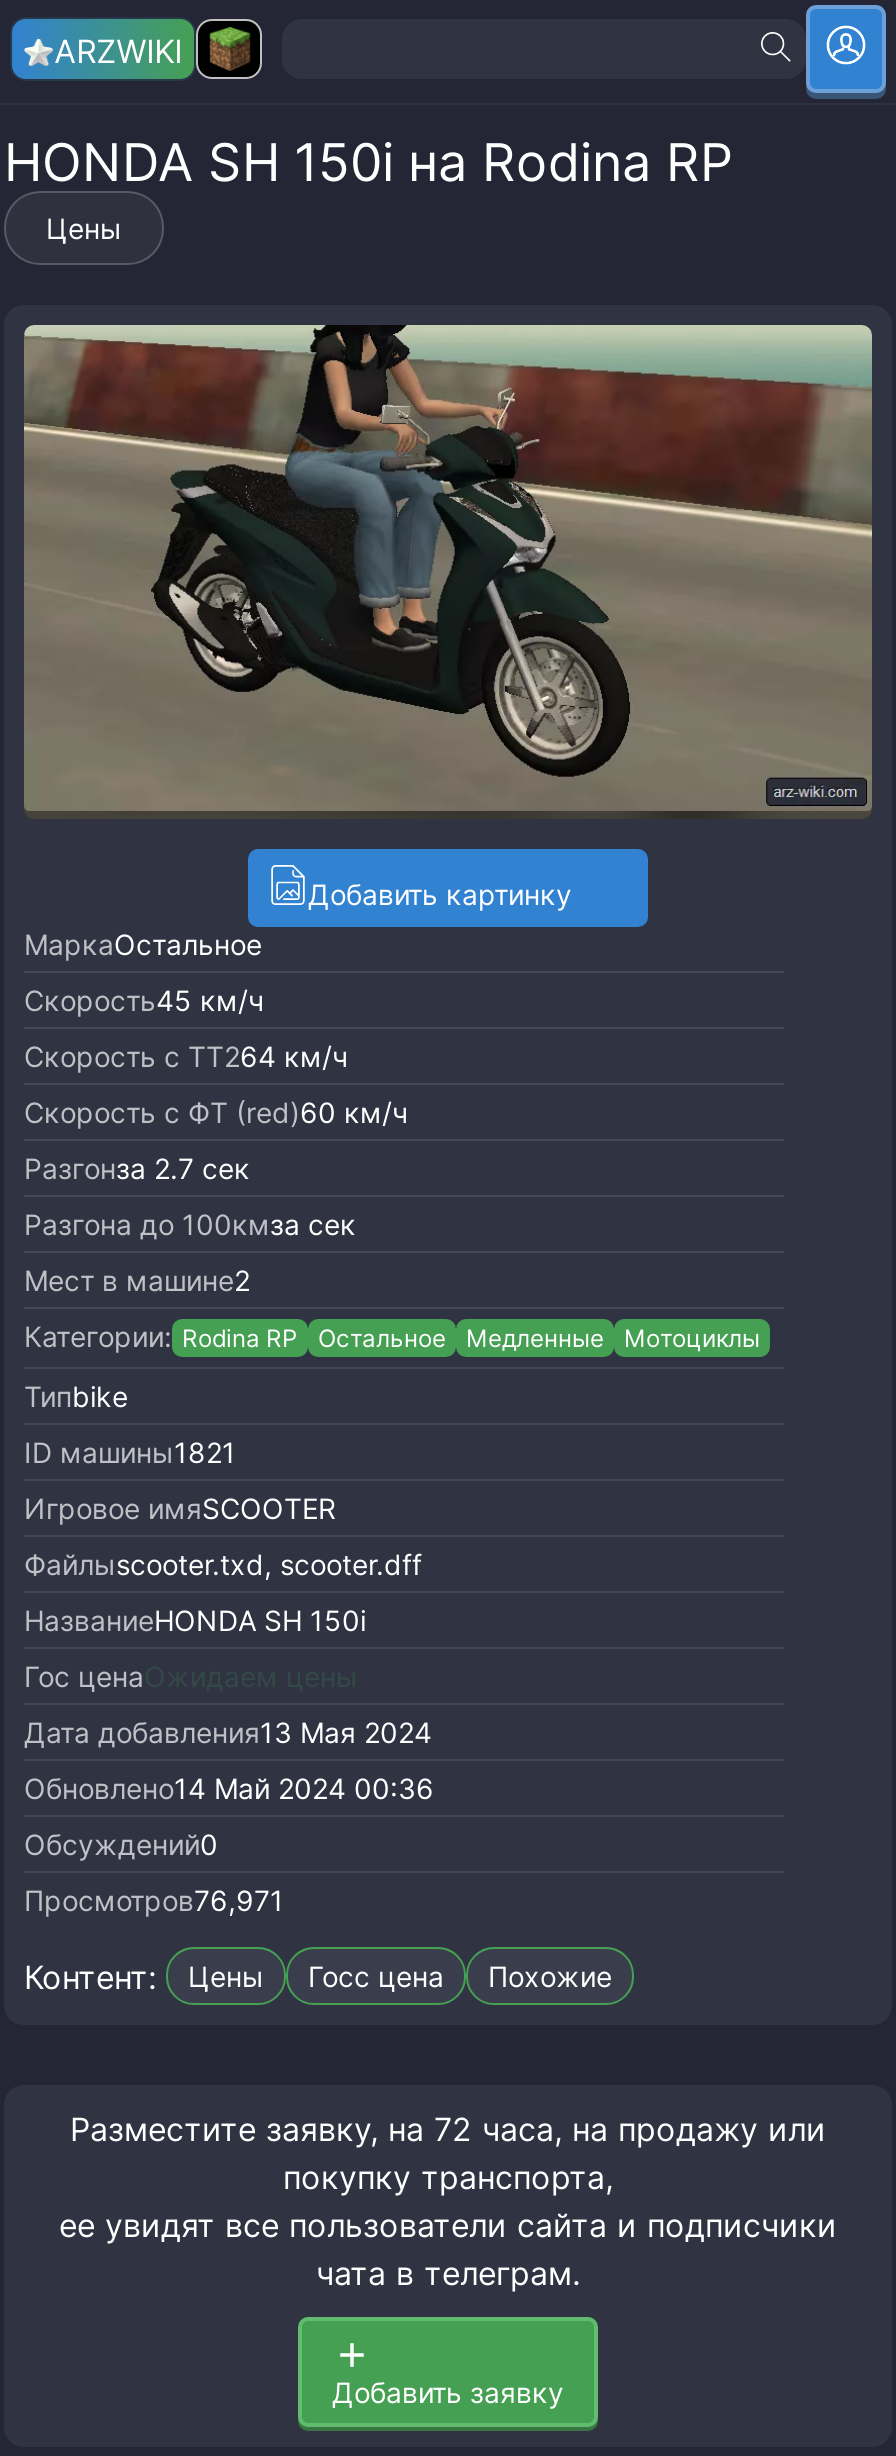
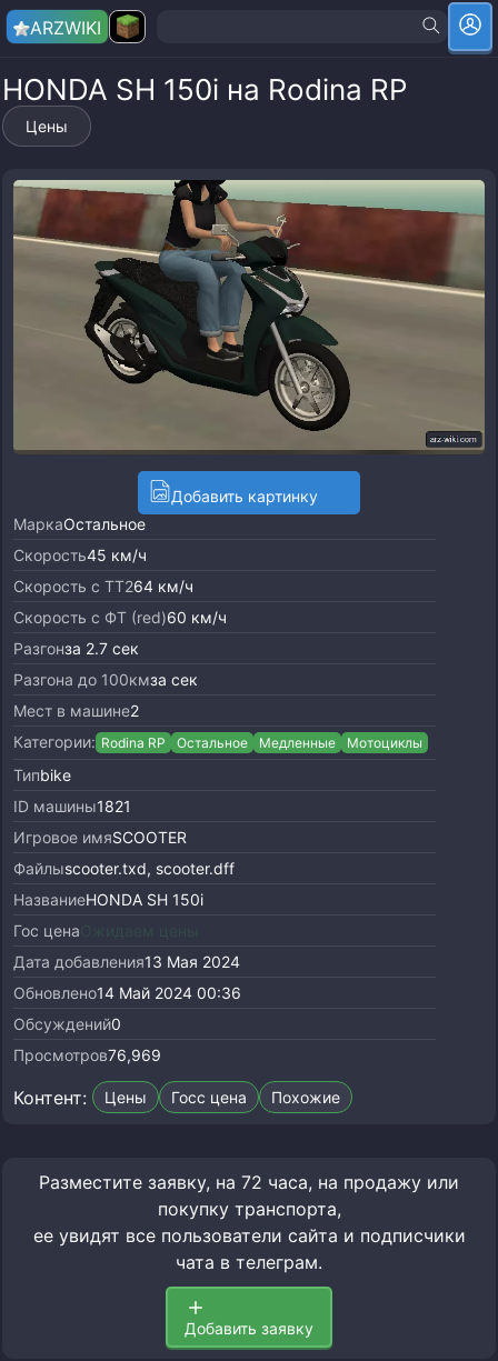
- Просмотров76,971
+ Просмотров76,969
